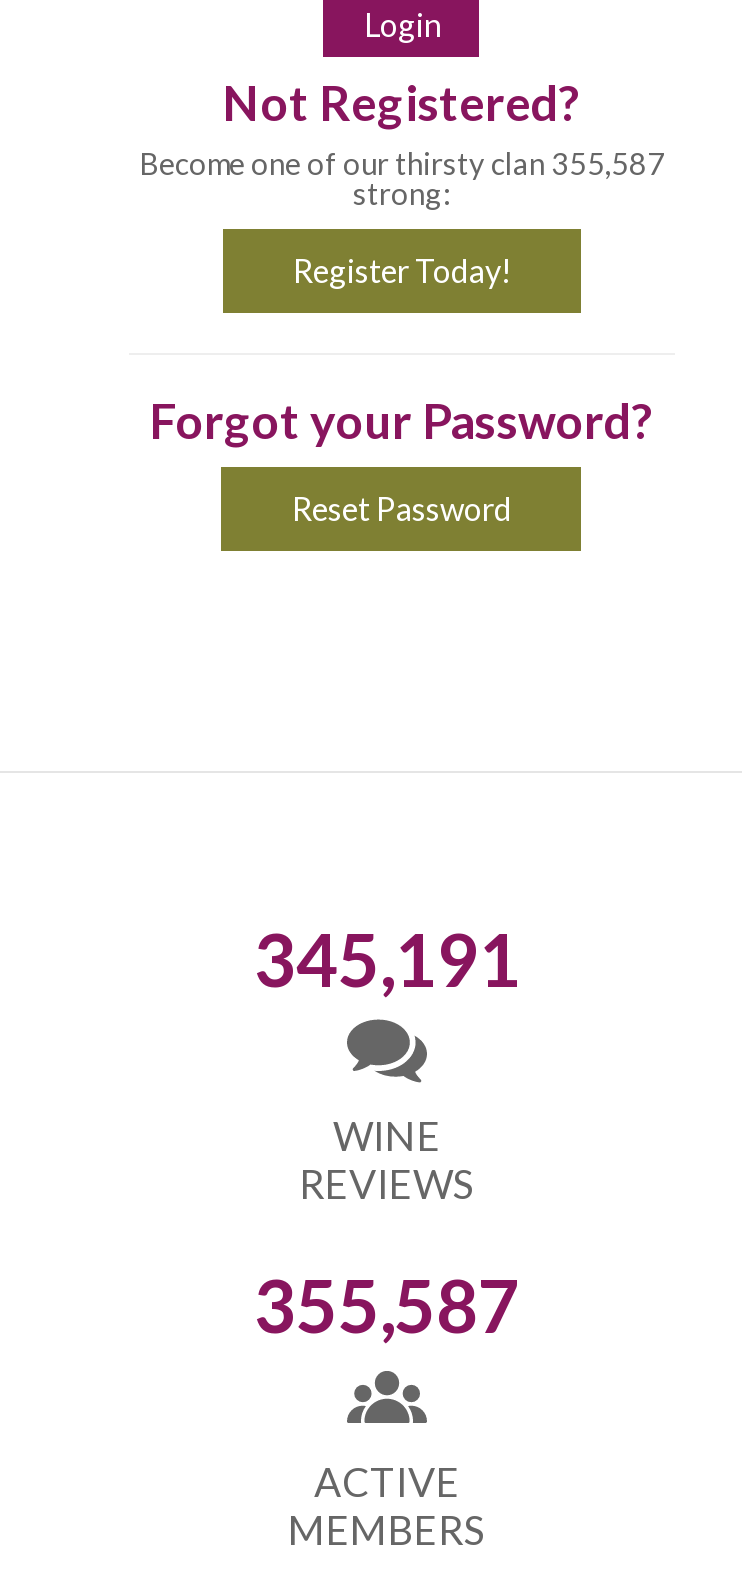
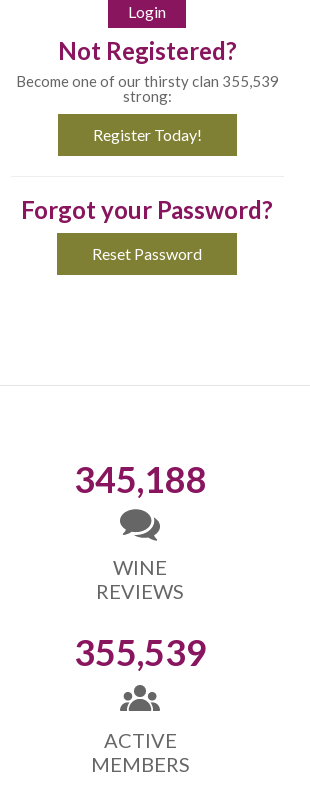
- Become one of our thirsty clan 355,587
+ Become one of our thirsty clan 355,539

- 345,191
+ 345,188

- 355,587
+ 355,539
